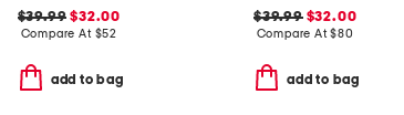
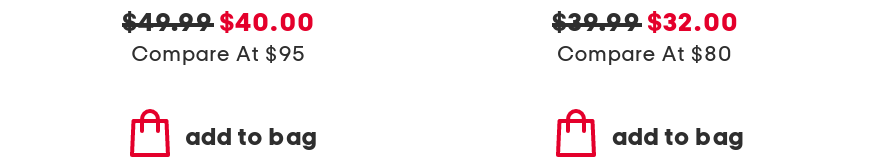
- $39.99 $32.00
- Compare At $52
+ $49.99 $40.00
+ Compare At $95
